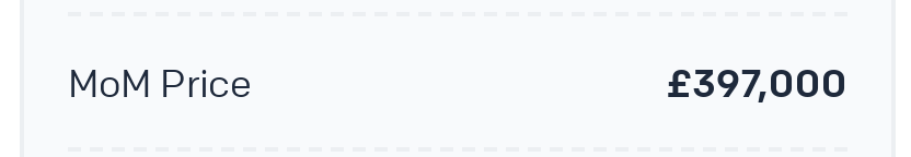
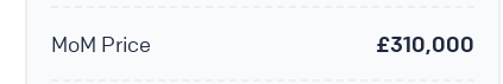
- £397,000
+ £310,000
